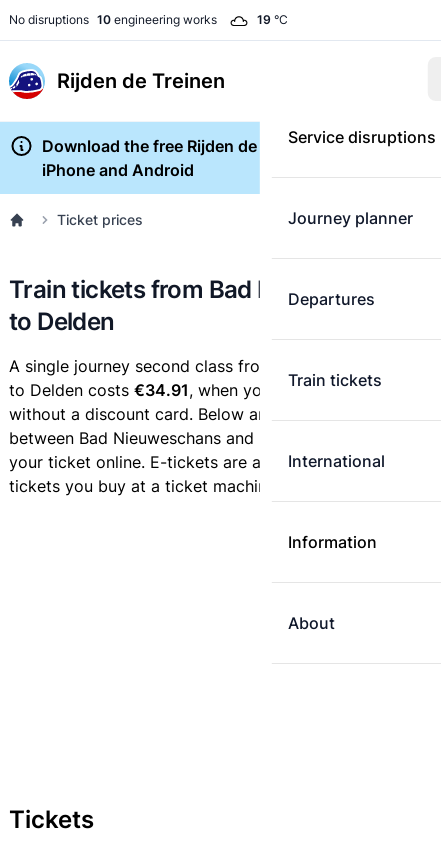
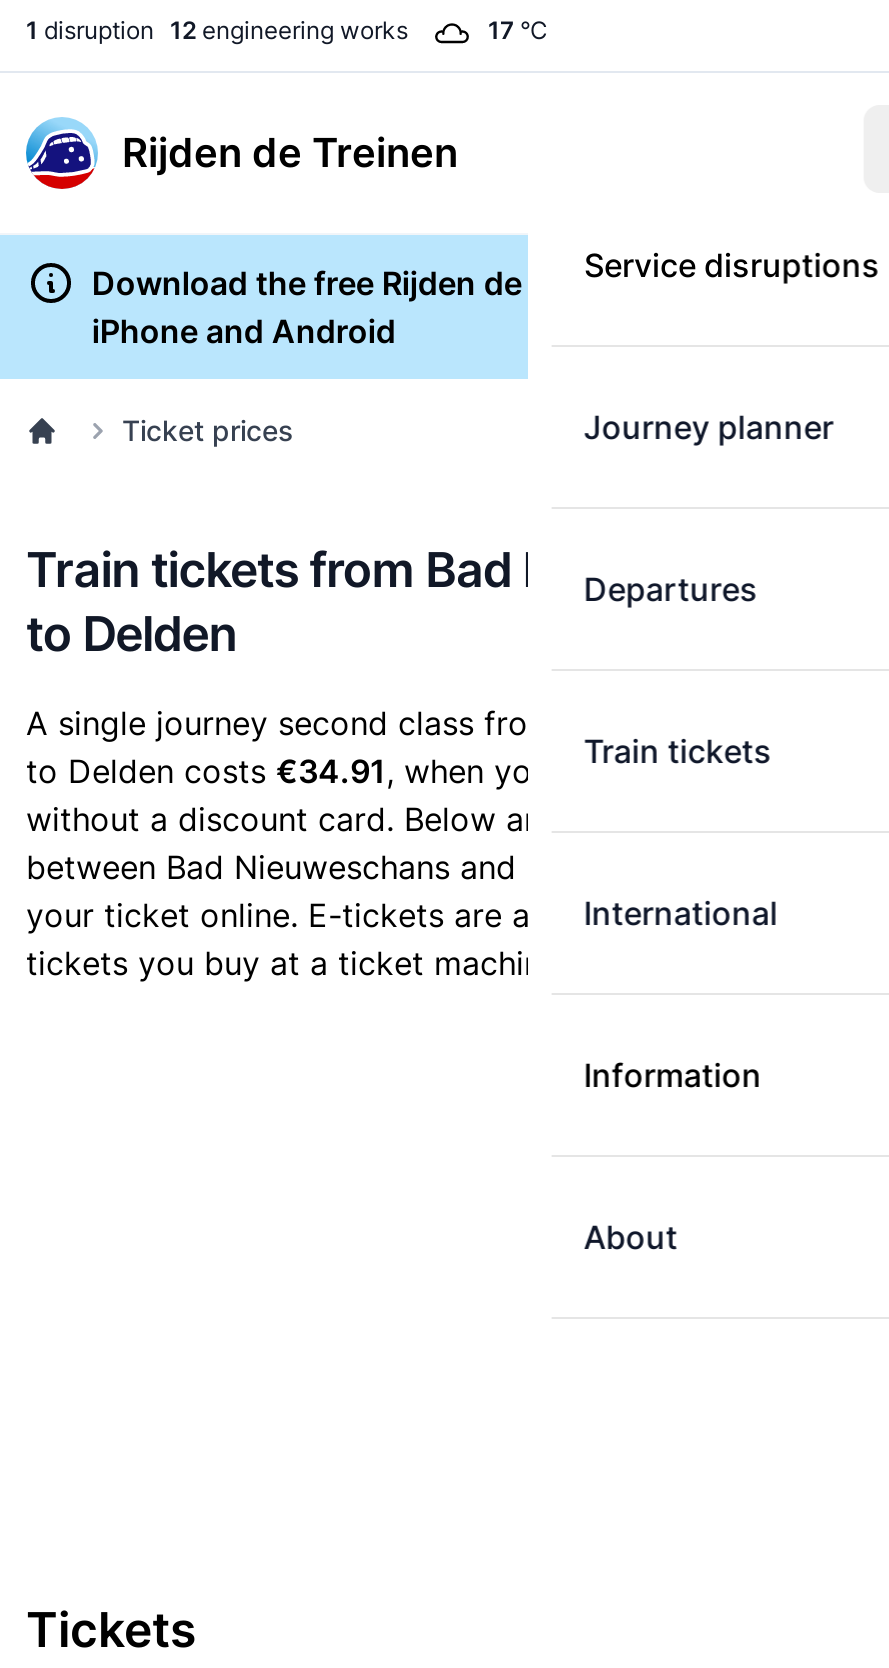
- No disruptions 10 engineering works
+ 1 disruption 12 engineering works

- 19 °C
+ 17 °C
